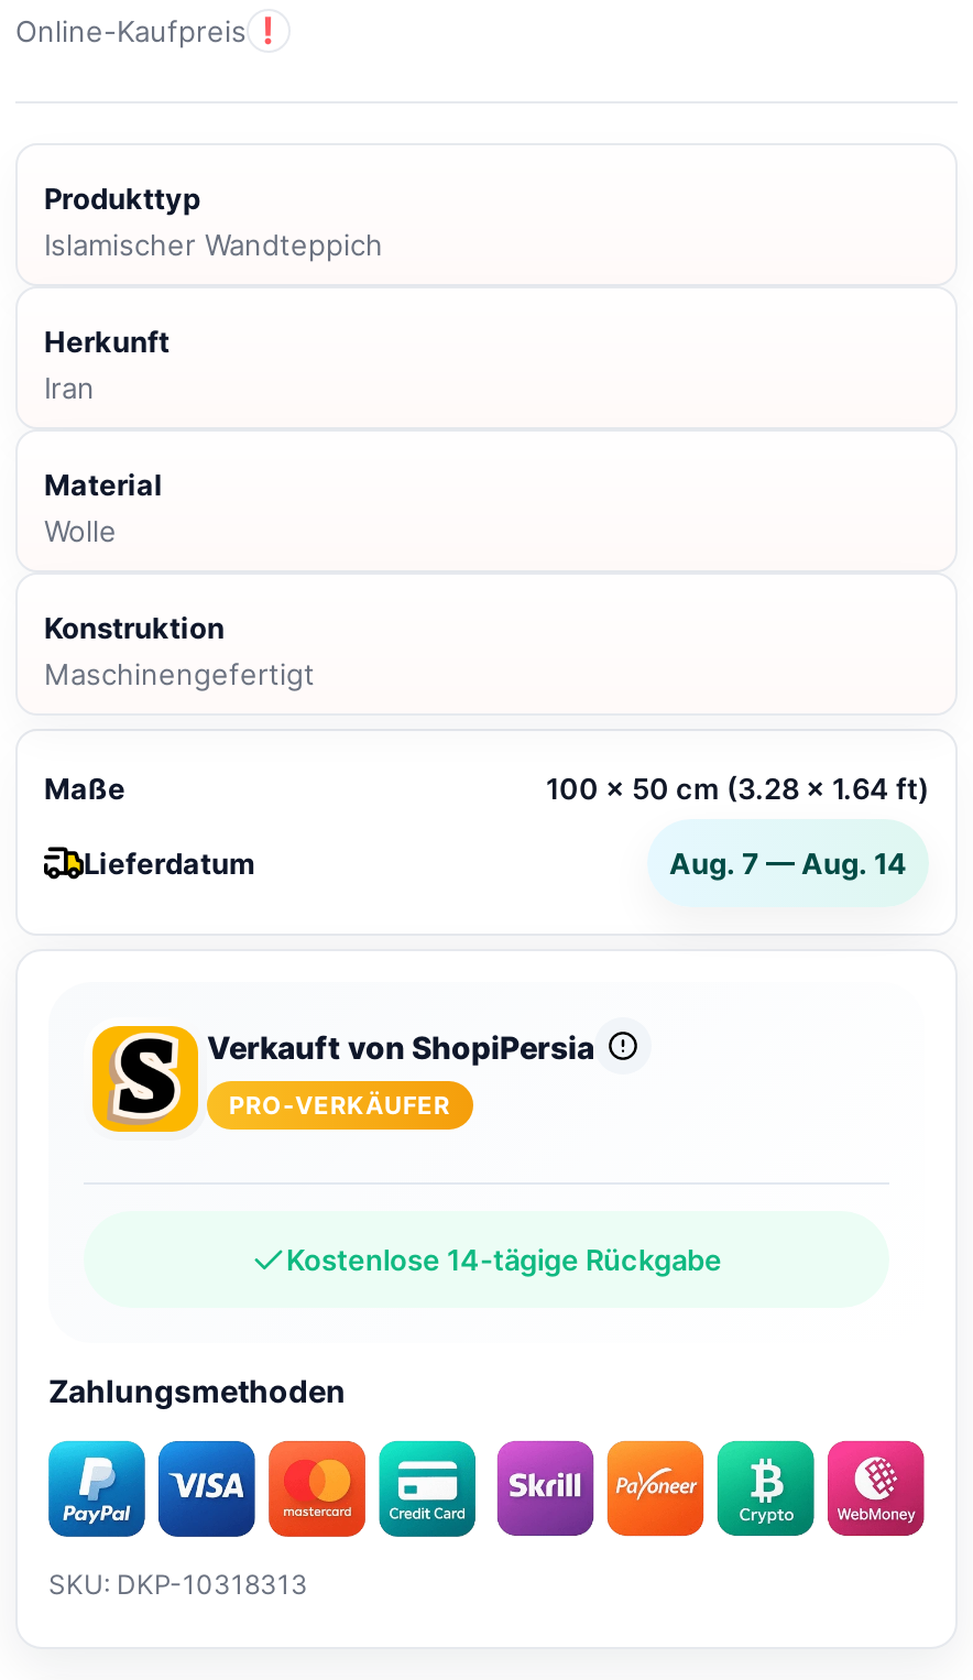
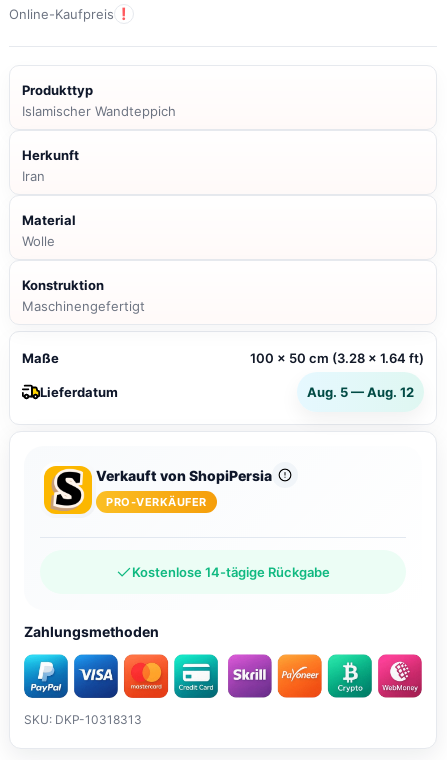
- Aug. 7 — Aug. 14
+ Aug. 5 — Aug. 12
